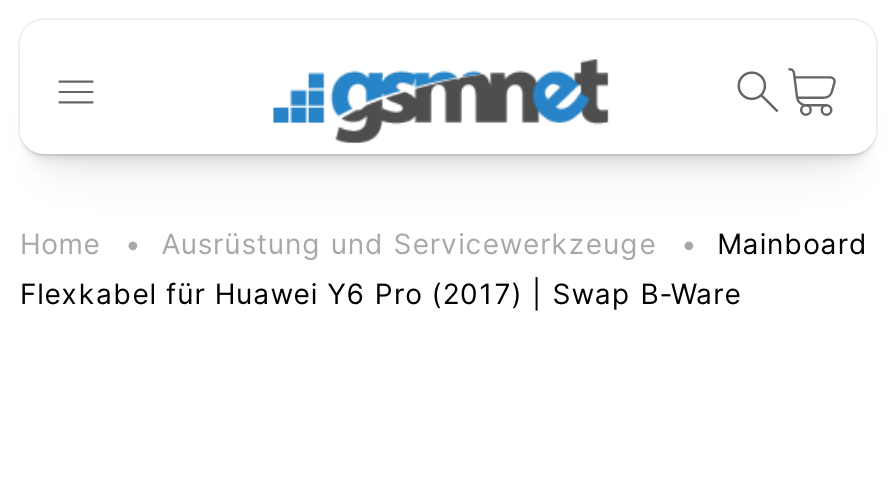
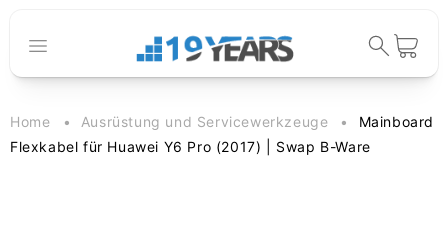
- [image]
+ [image]
